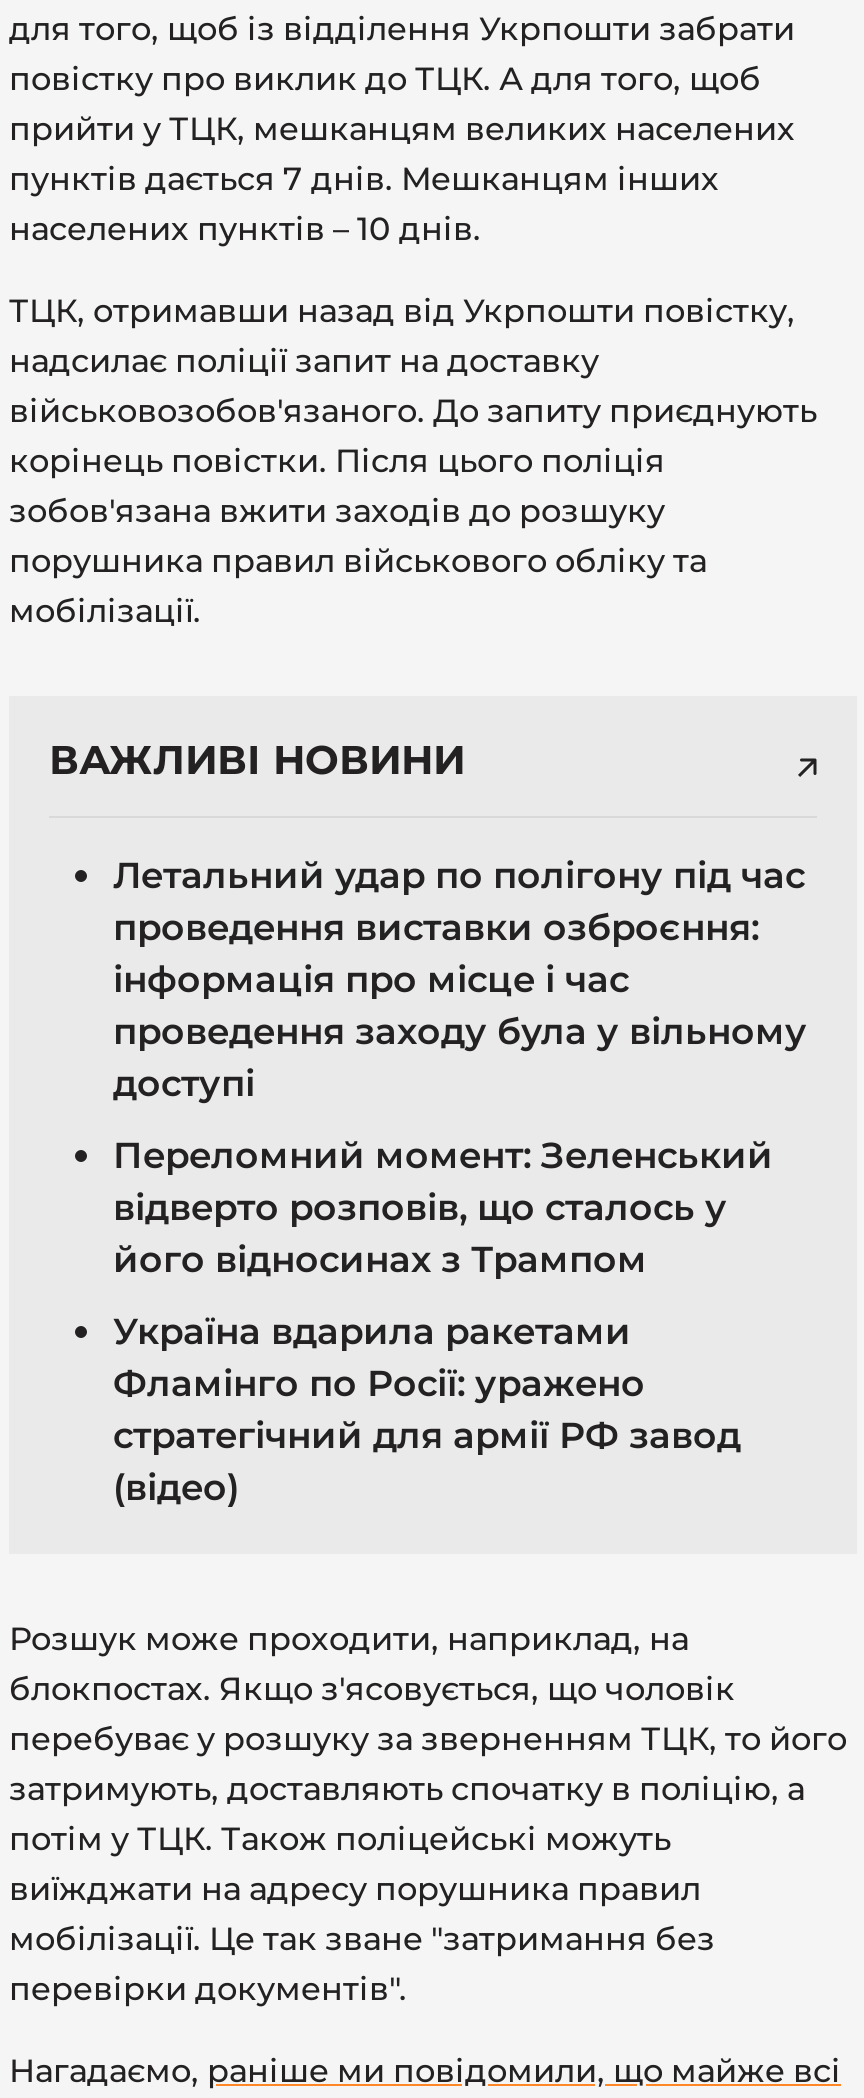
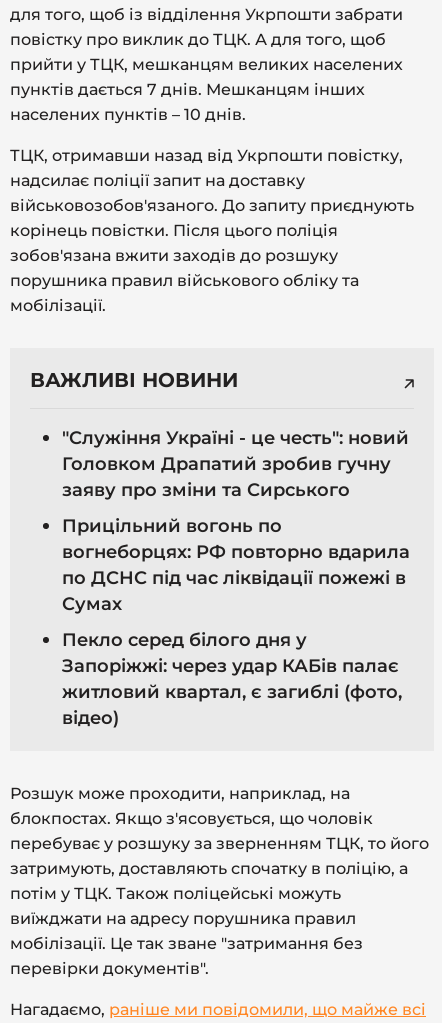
- Летальний удар по полігону під час
- проведення виставки озброєння:
- інформація про місце і час
- проведення заходу була у вільному
- доступі
+ "Служіння Україні - це честь": новий
+ Головком Драпатий зробив гучну
+ заяву про зміни та Сирського

- Переломний момент: Зеленський
- відверто розповів, що сталось у
- його відносинах з Трампом
+ Прицільний вогонь по
+ вогнеборцях: РФ повторно вдарила
+ по ДСНС під час ліквідації пожежі в
+ Сумах

- Україна вдарила ракетами
- Фламінго по Росії: уражено
- стратегічний для армії РФ завод
- (відео)
+ Пекло серед білого дня у
+ Запоріжжі: через удар КАБів палає
+ житловий квартал, є загиблі (фото,
+ відео)
